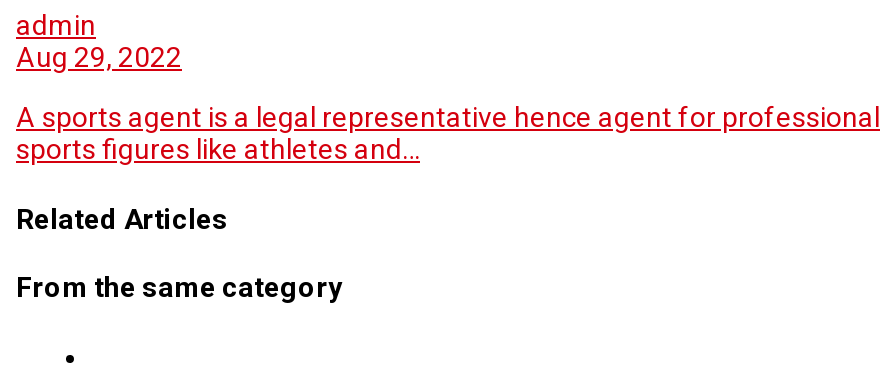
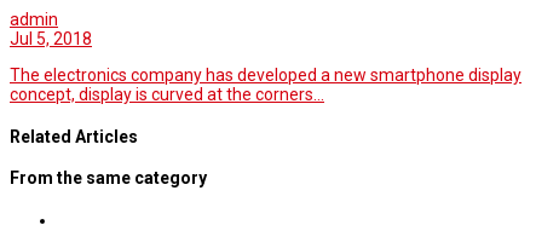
- Aug 29, 2022
+ Jul 5, 2018

- A sports agent is a legal representative hence agent for professional
- sports figures like athletes and…
+ The electronics company has developed a new smartphone display
+ concept, display is curved at the corners…
